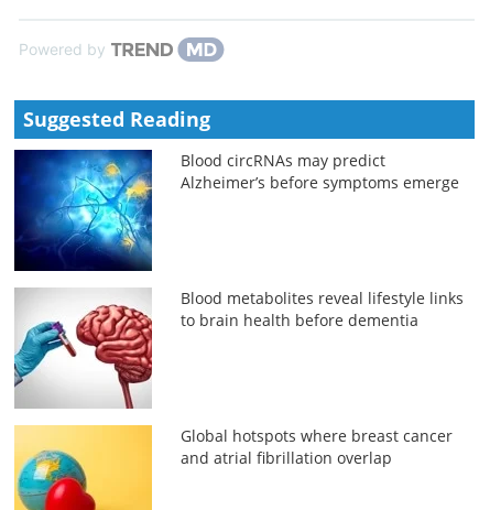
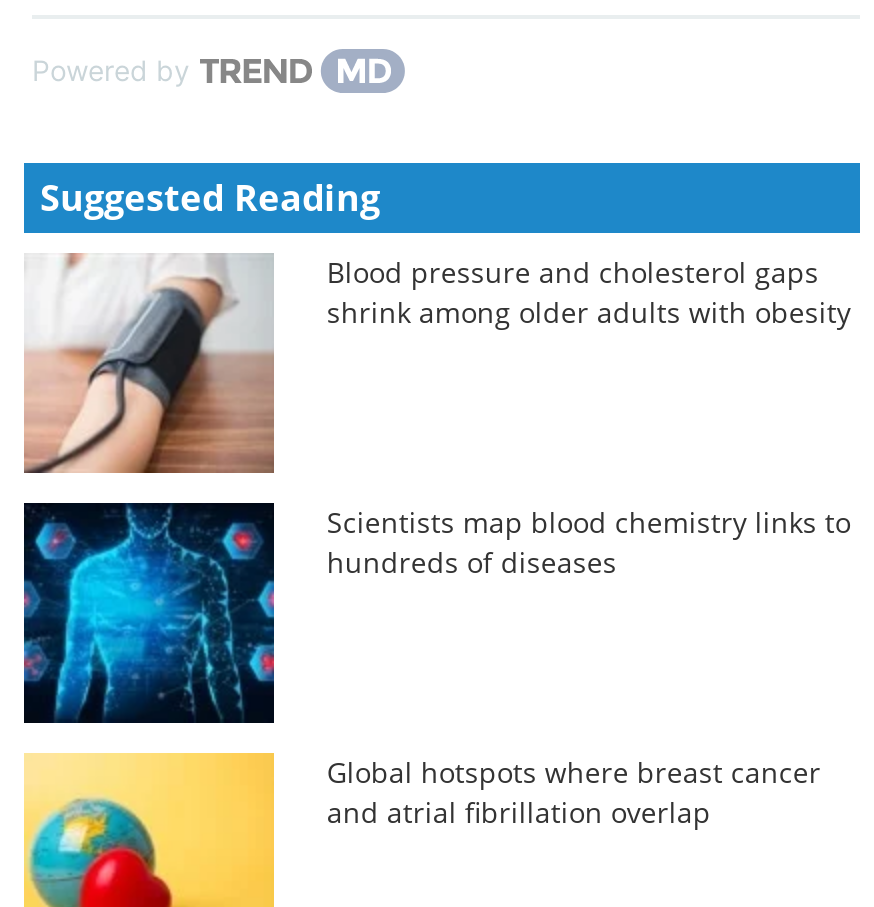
- [image]
- Blood circRNAs may predict
- Alzheimer’s before symptoms emerge
+ [image]
+ Blood pressure and cholesterol gaps
+ shrink among older adults with obesity

- [image]
- Blood metabolites reveal lifestyle links
- to brain health before dementia
+ [image]
+ Scientists map blood chemistry links to
+ hundreds of diseases
